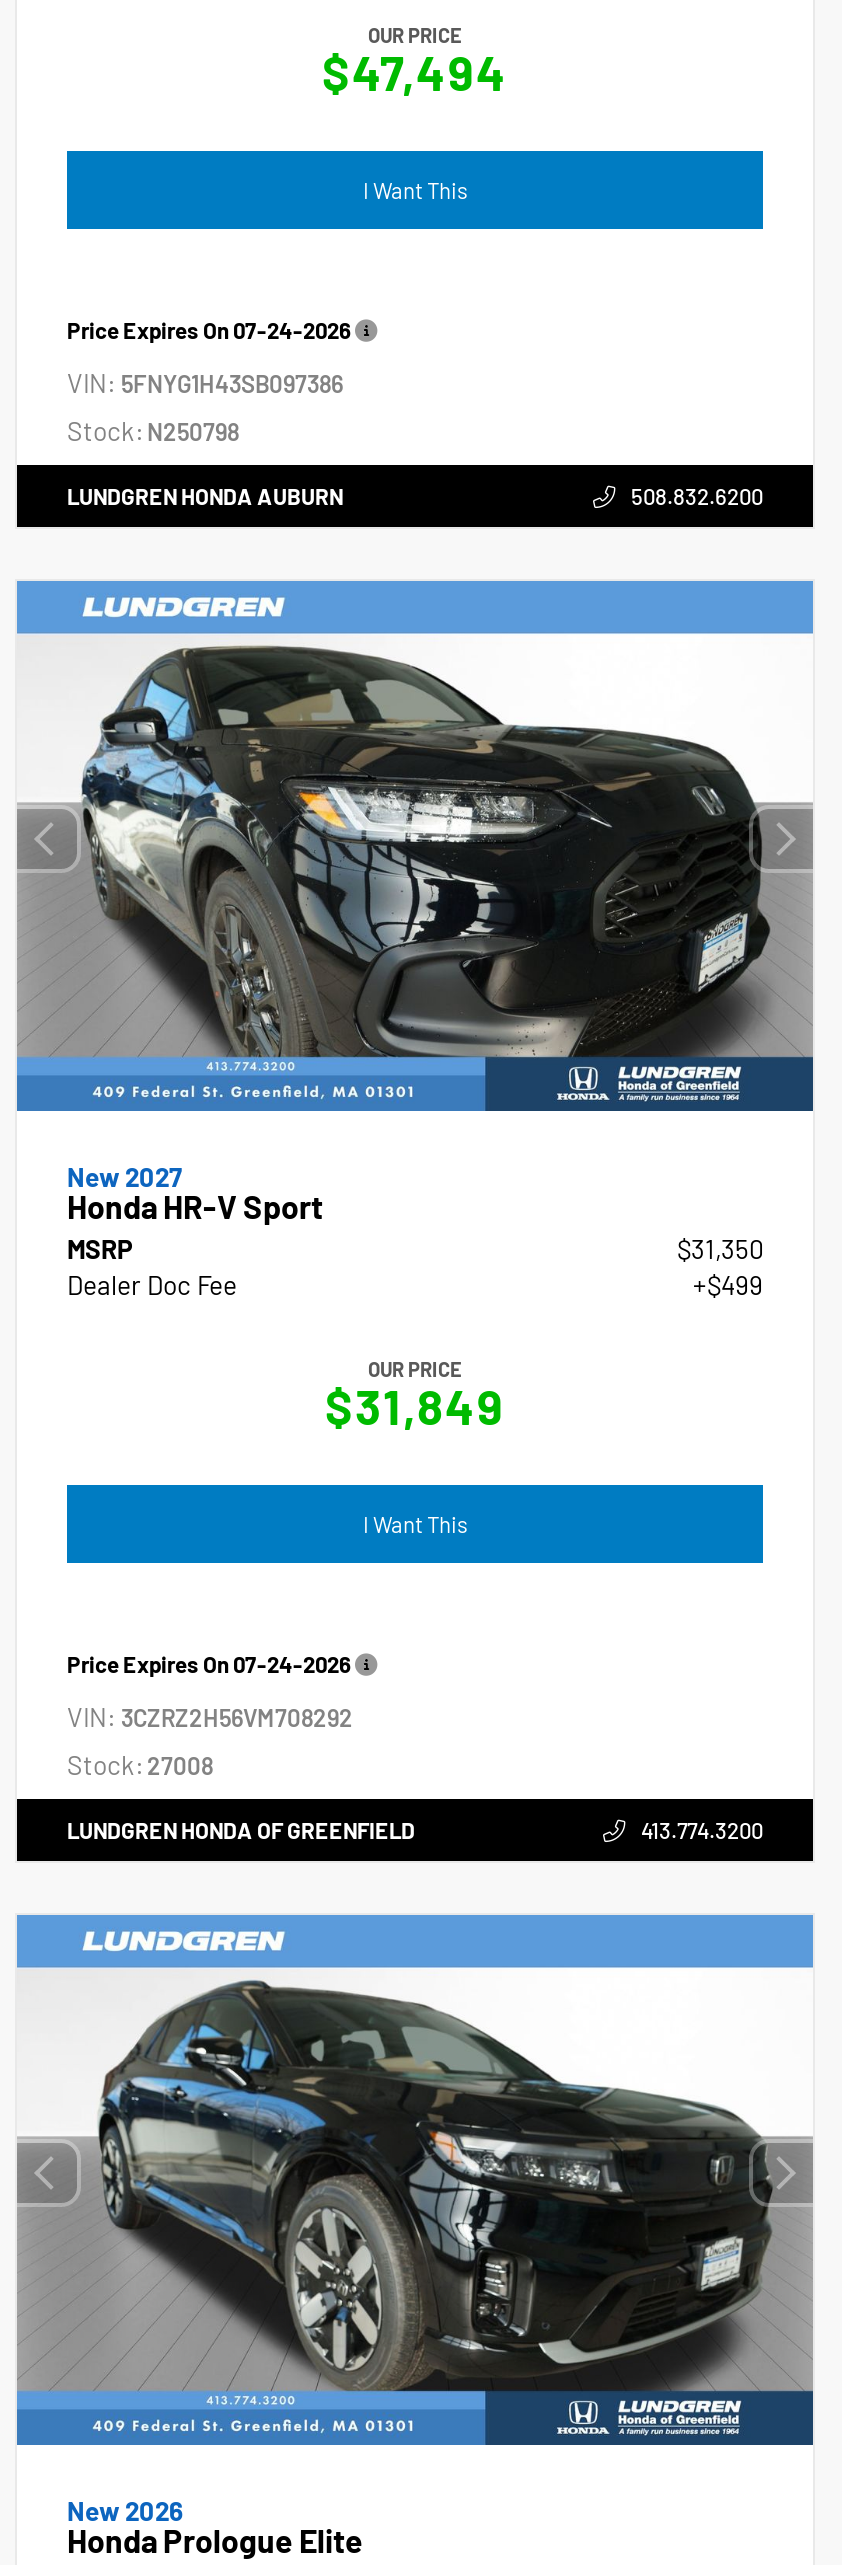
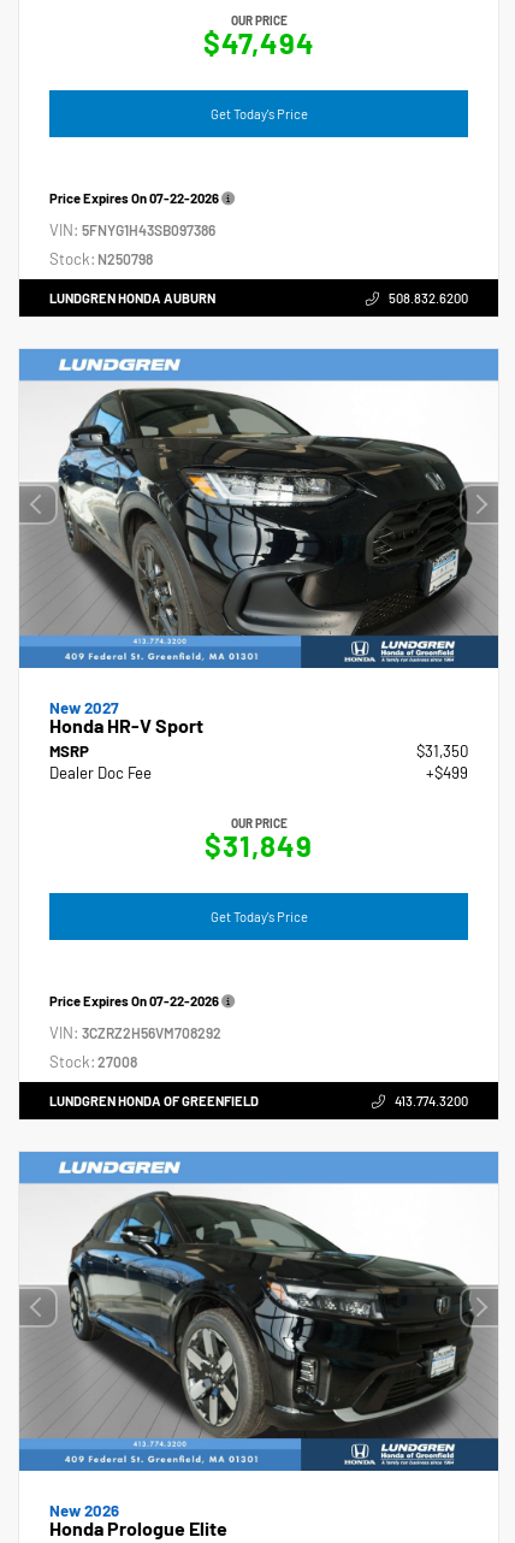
- I Want This
+ Get Today's Price

- Price Expires On 07-24-2026
+ Price Expires On 07-22-2026

- I Want This
+ Get Today's Price

- Price Expires On 07-24-2026
+ Price Expires On 07-22-2026
